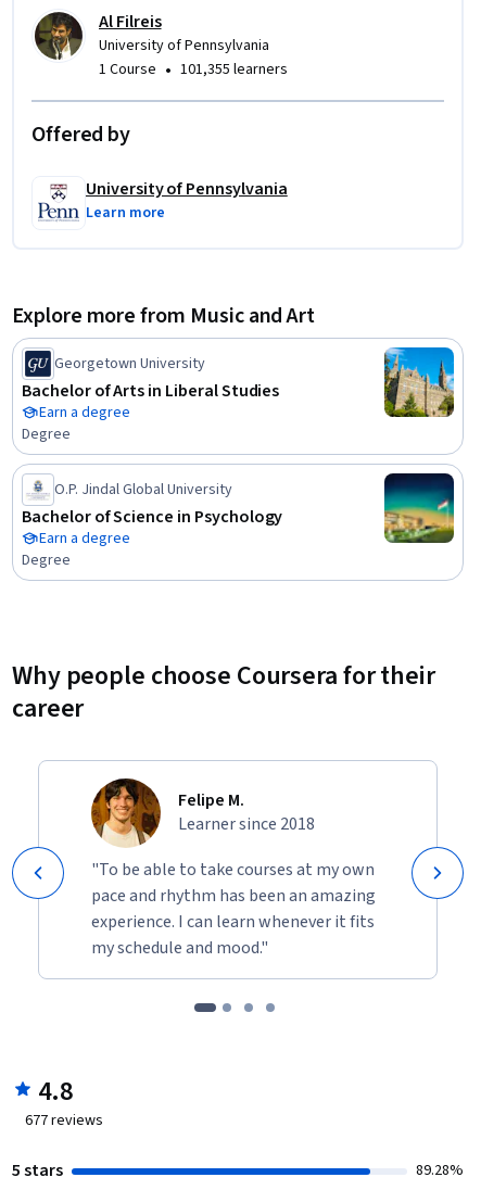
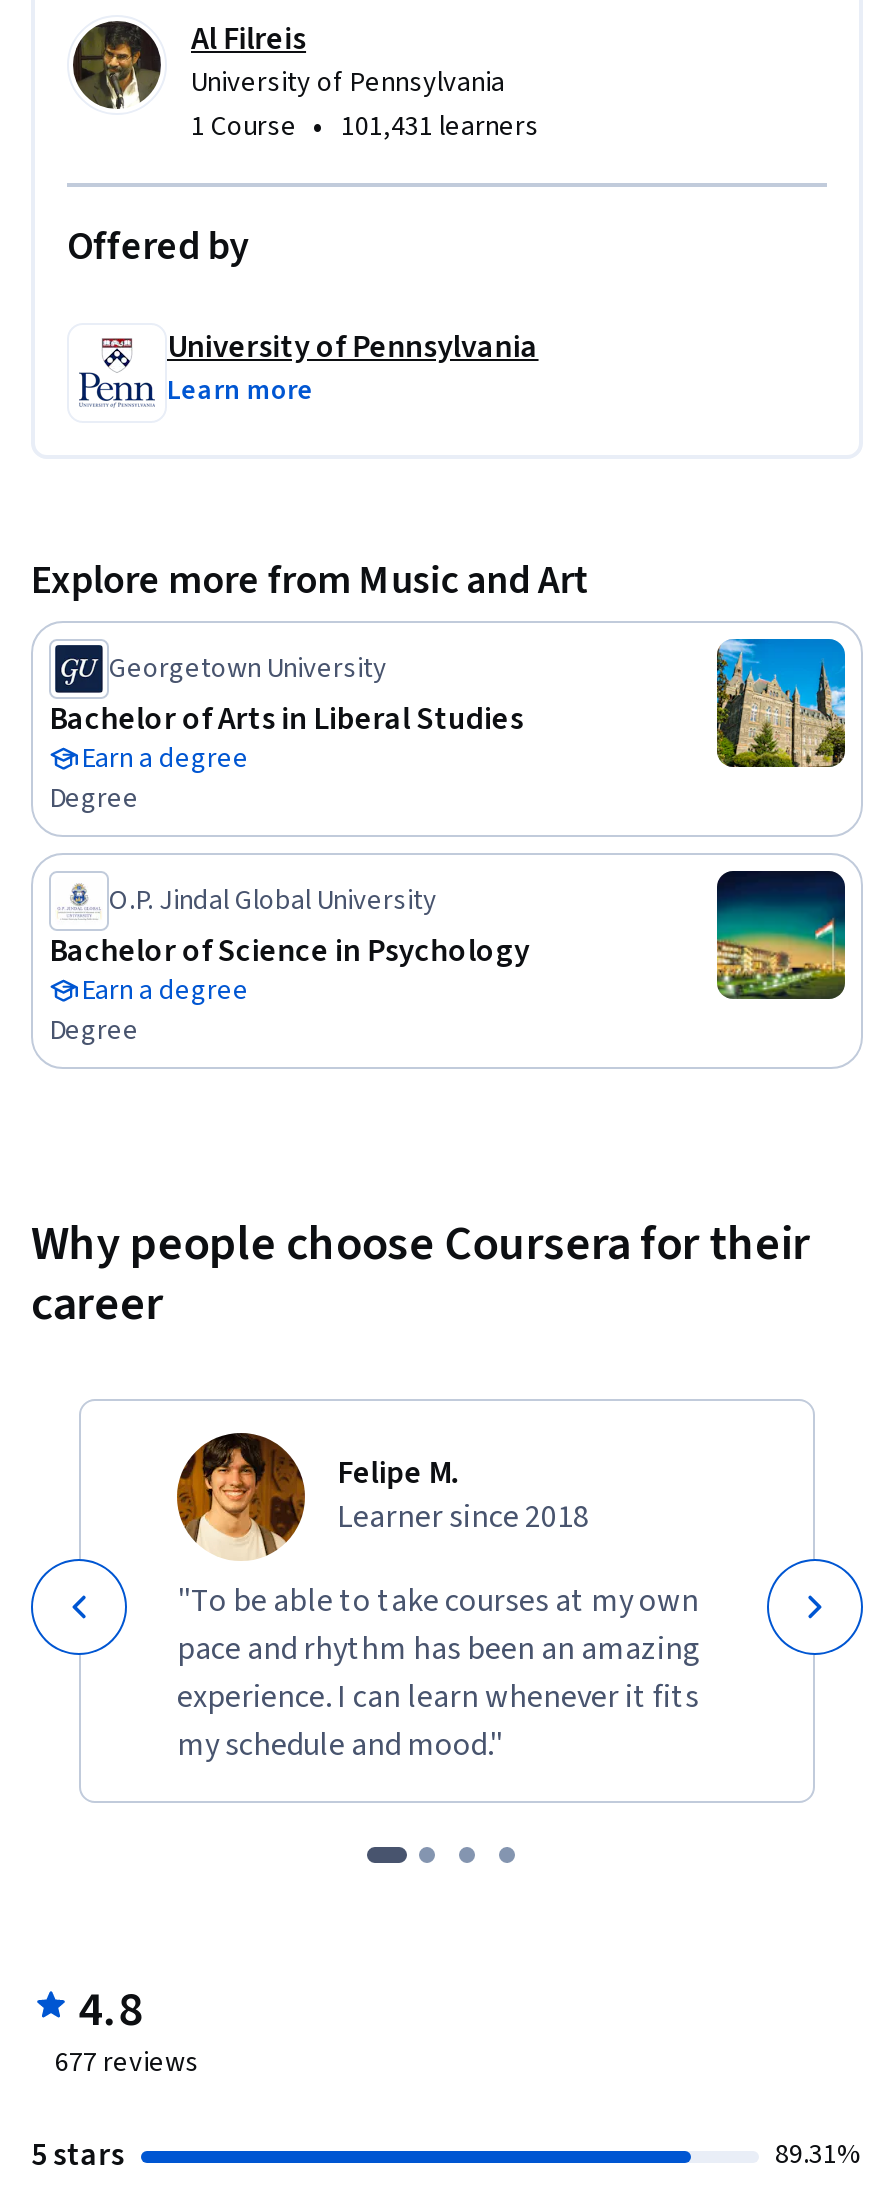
- 1 Course • 101,355 learners
+ 1 Course • 101,431 learners

- 89.28%
+ 89.31%
